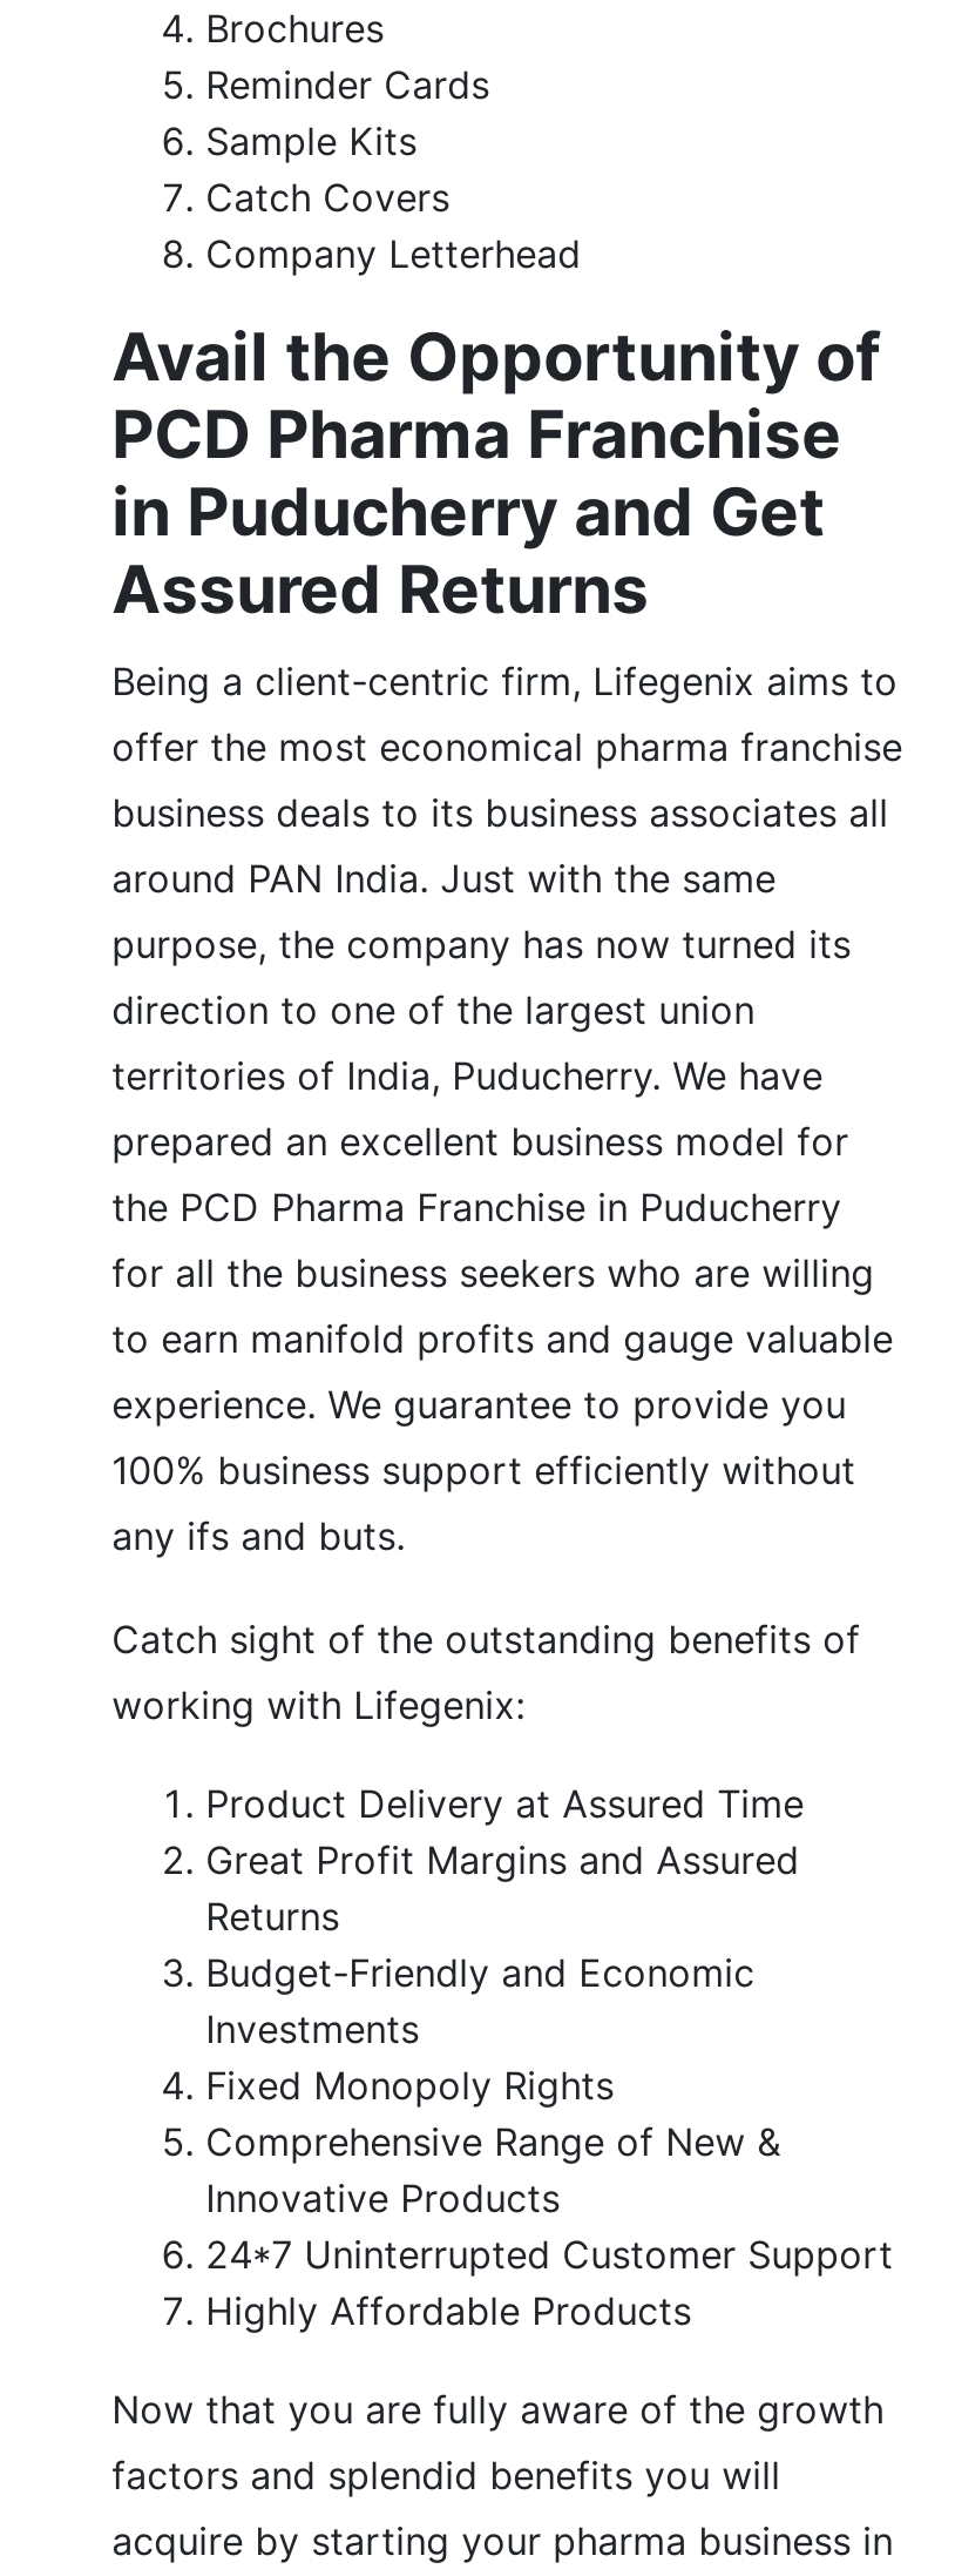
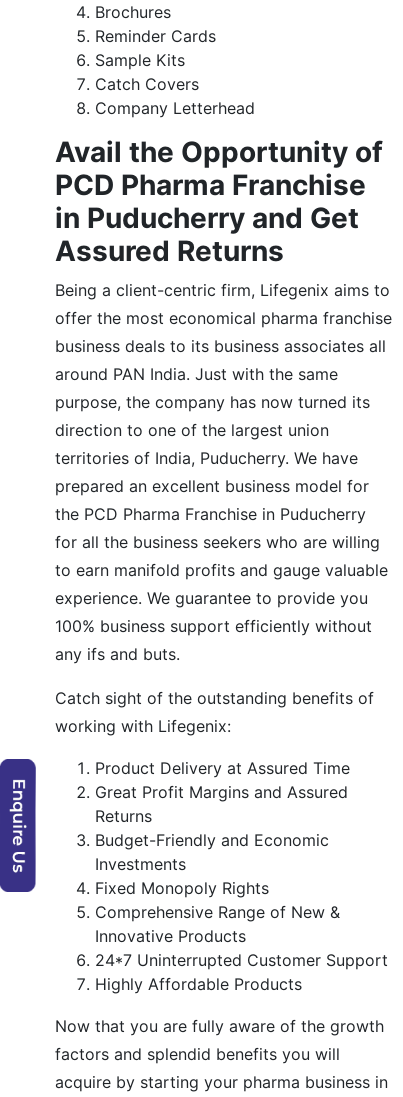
+ [image]
